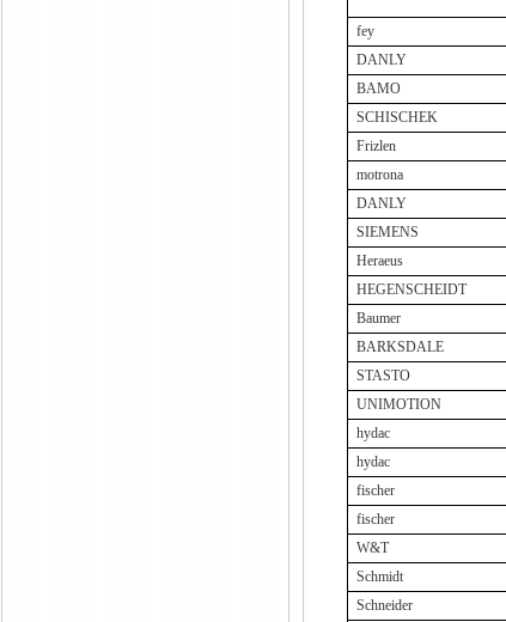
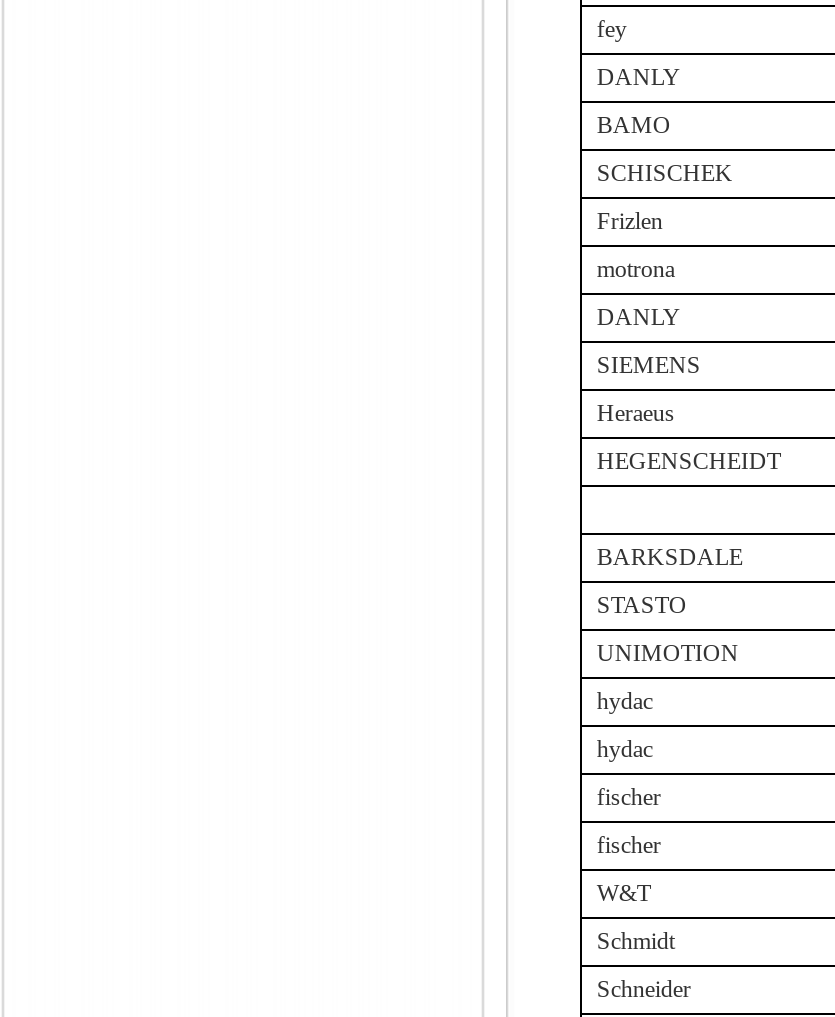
- Baumer
